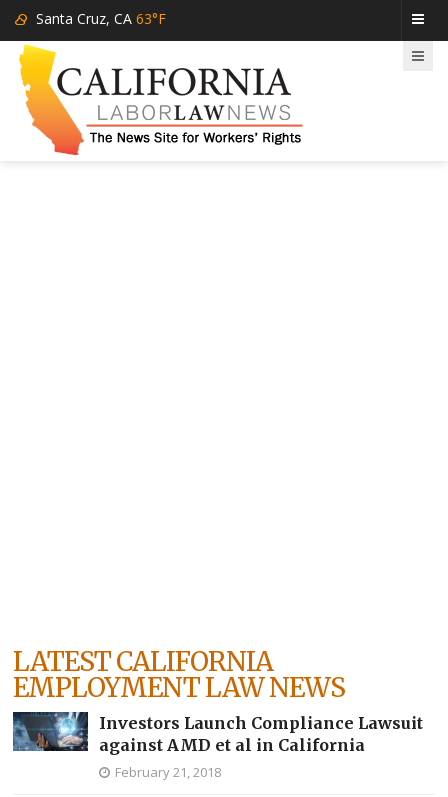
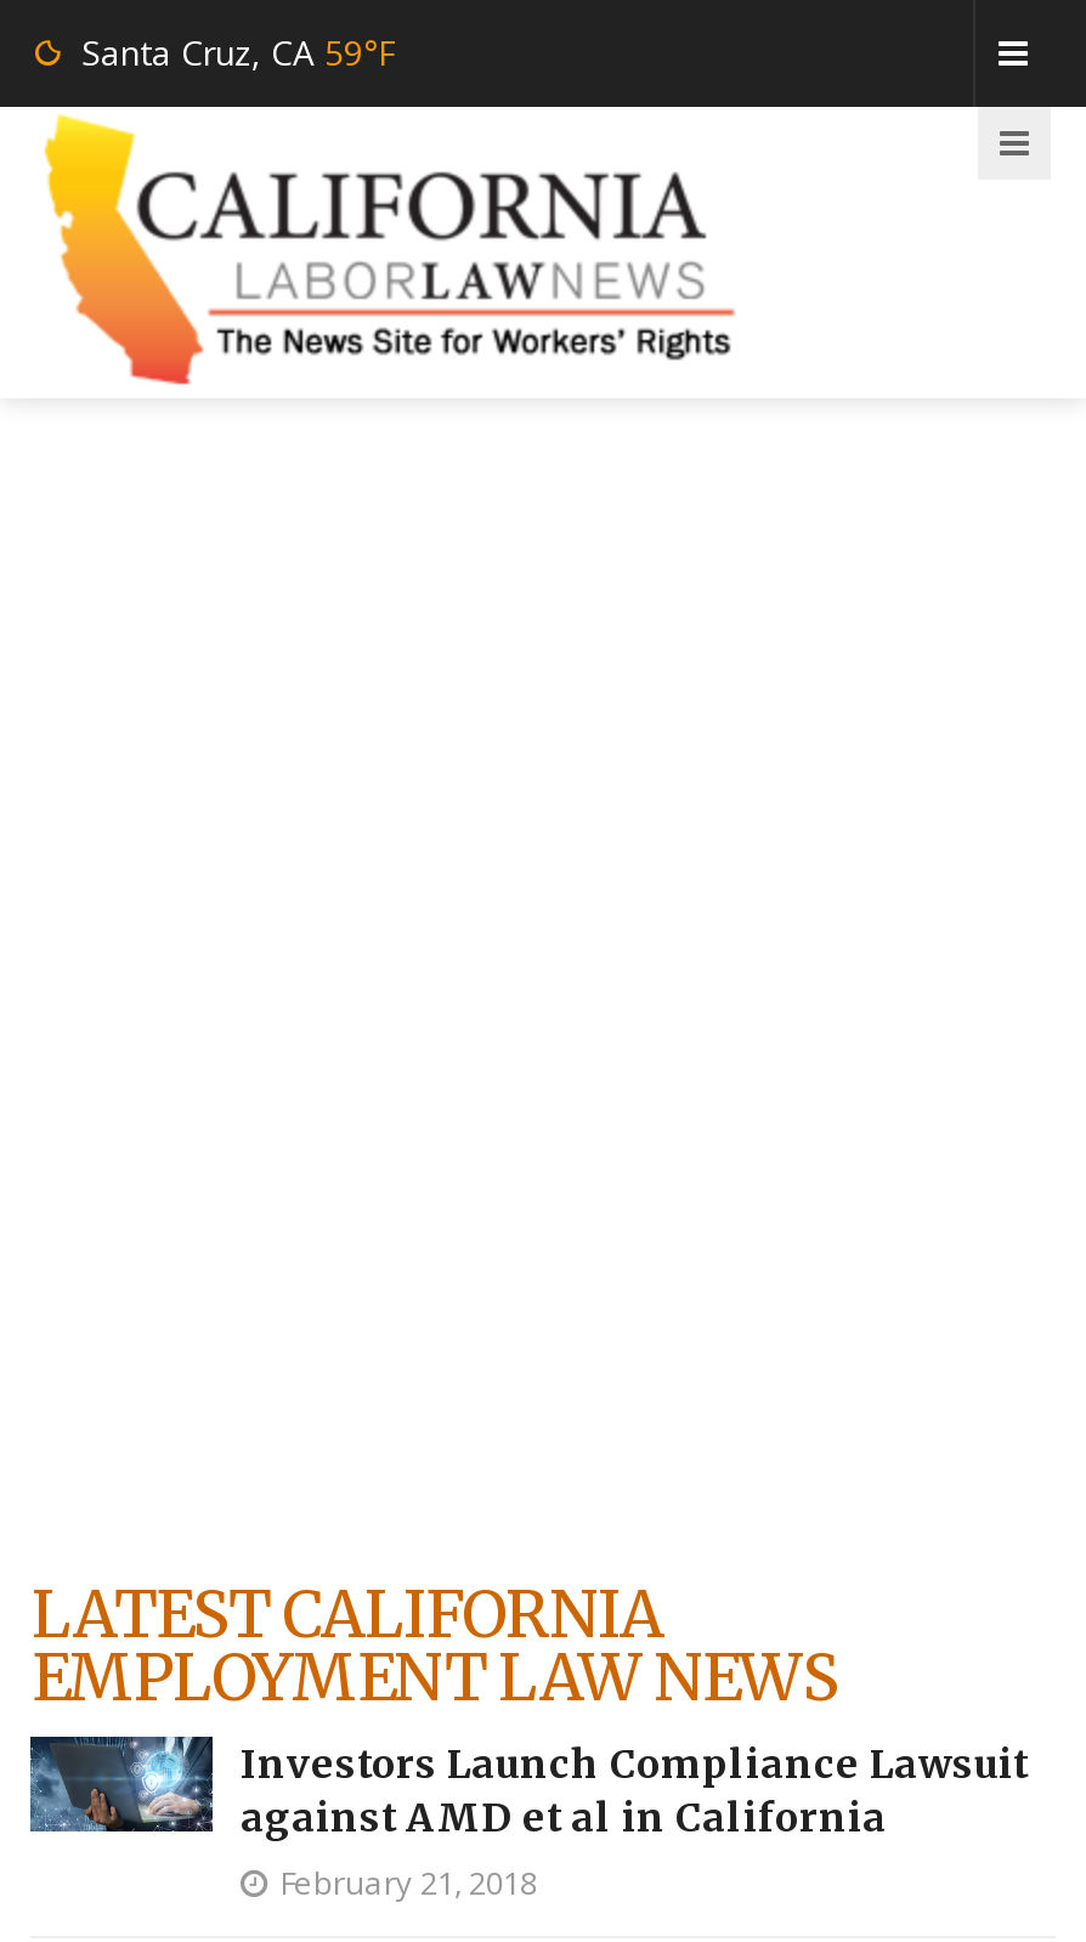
- Santa Cruz, CA 63°F
+ Santa Cruz, CA 59°F
